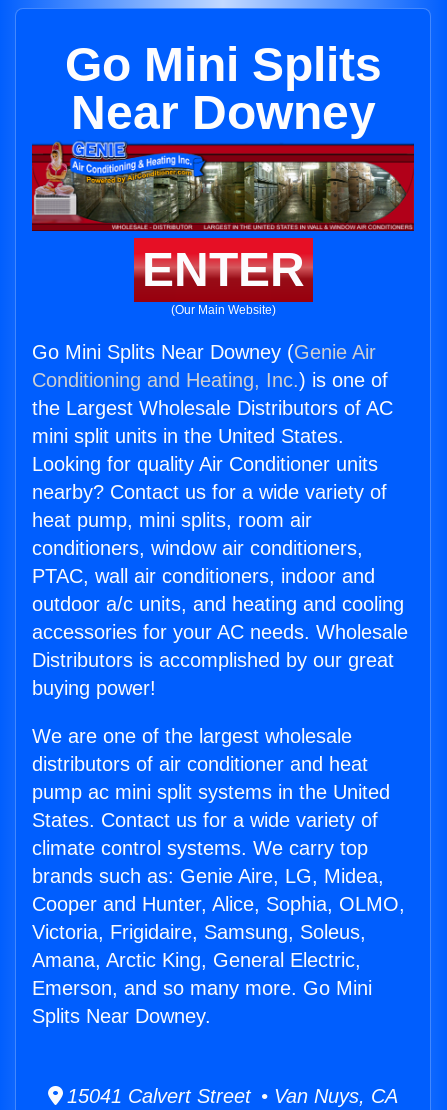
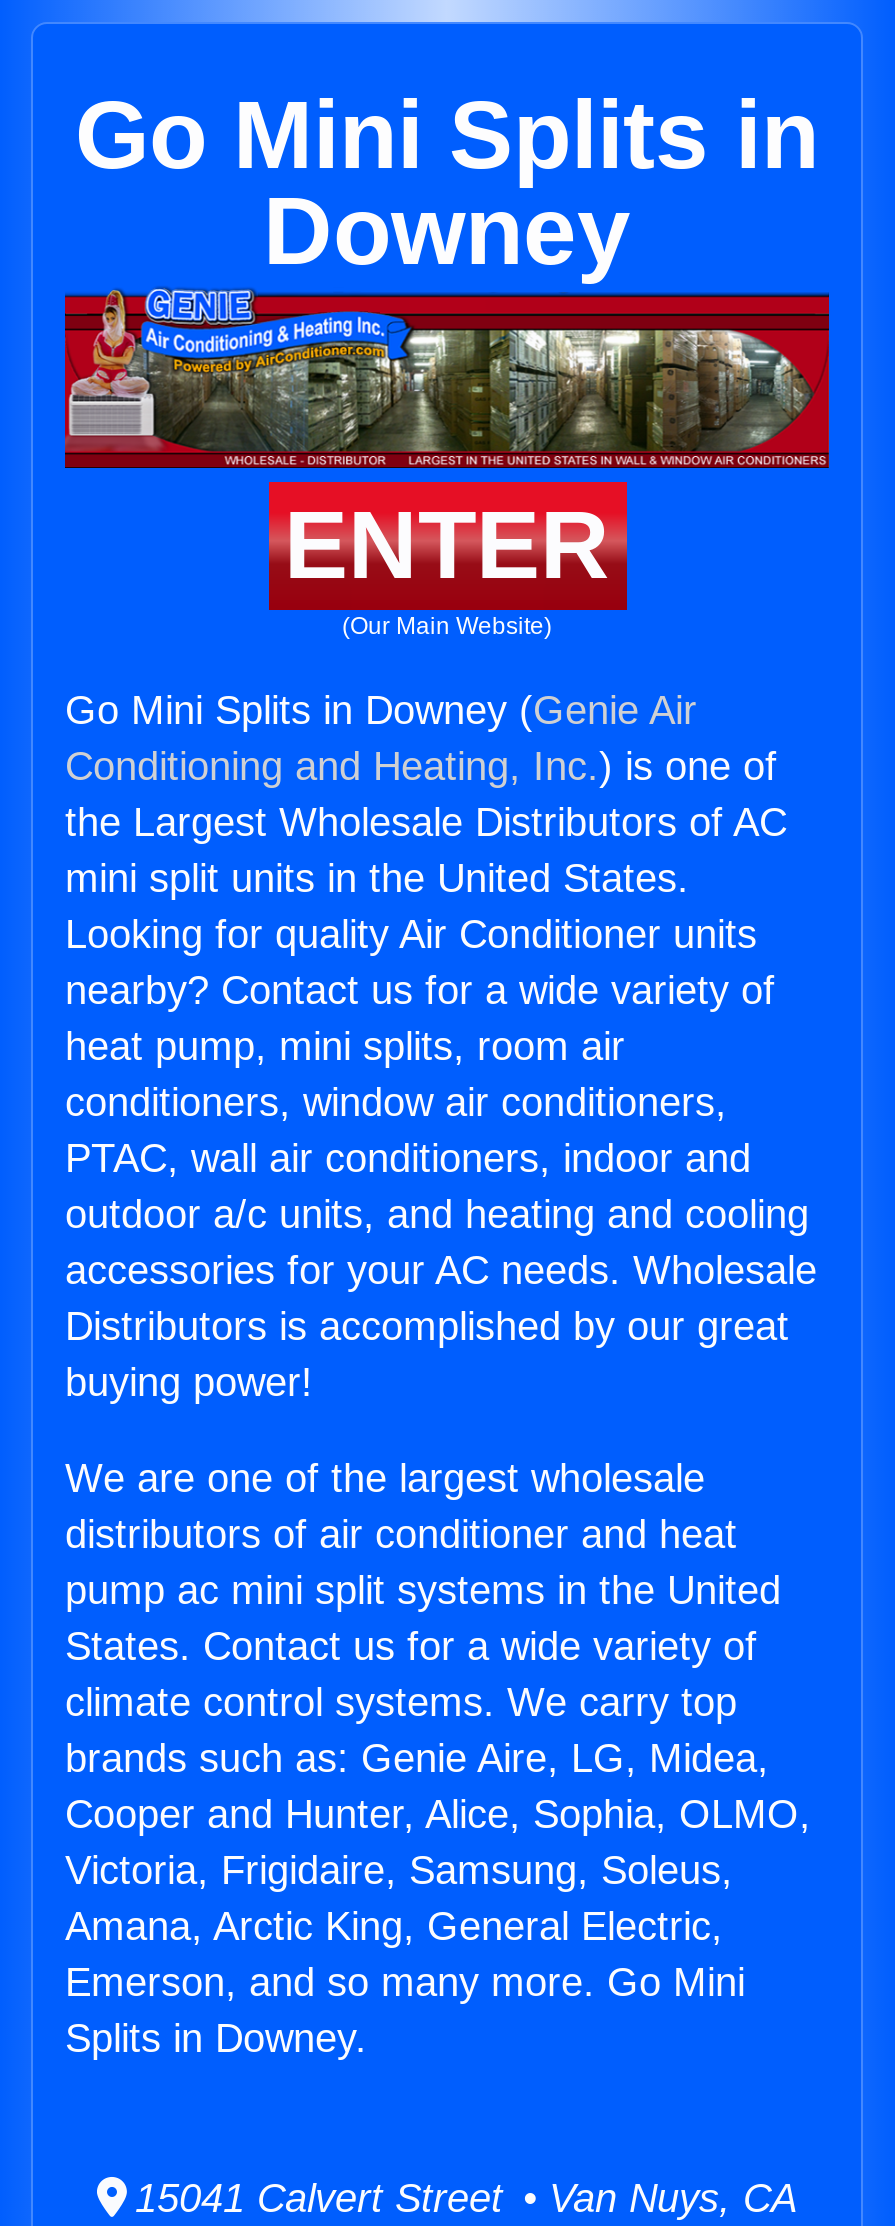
- Go Mini Splits
- Near Downey
+ Go Mini Splits in
+ Downey

- Go Mini Splits Near Downey (Genie Air
+ Go Mini Splits in Downey (Genie Air

- Splits Near Downey.
+ Splits in Downey.
